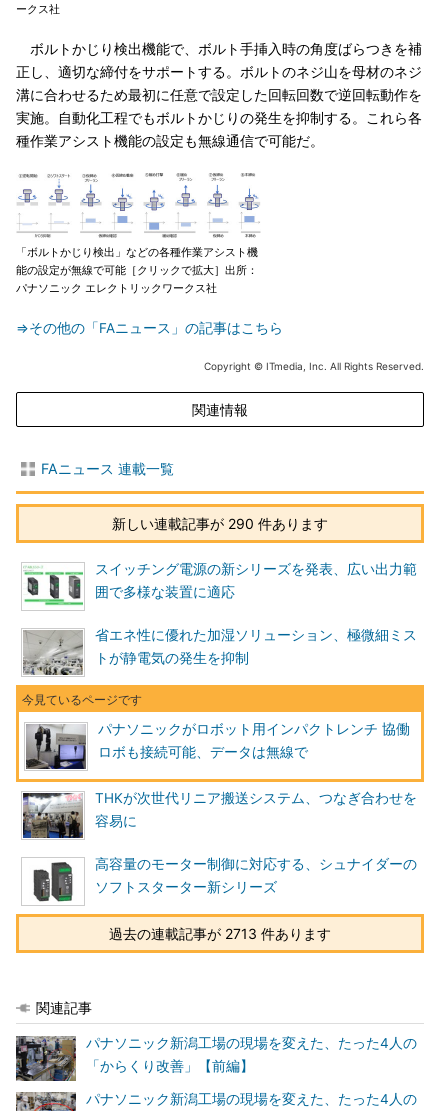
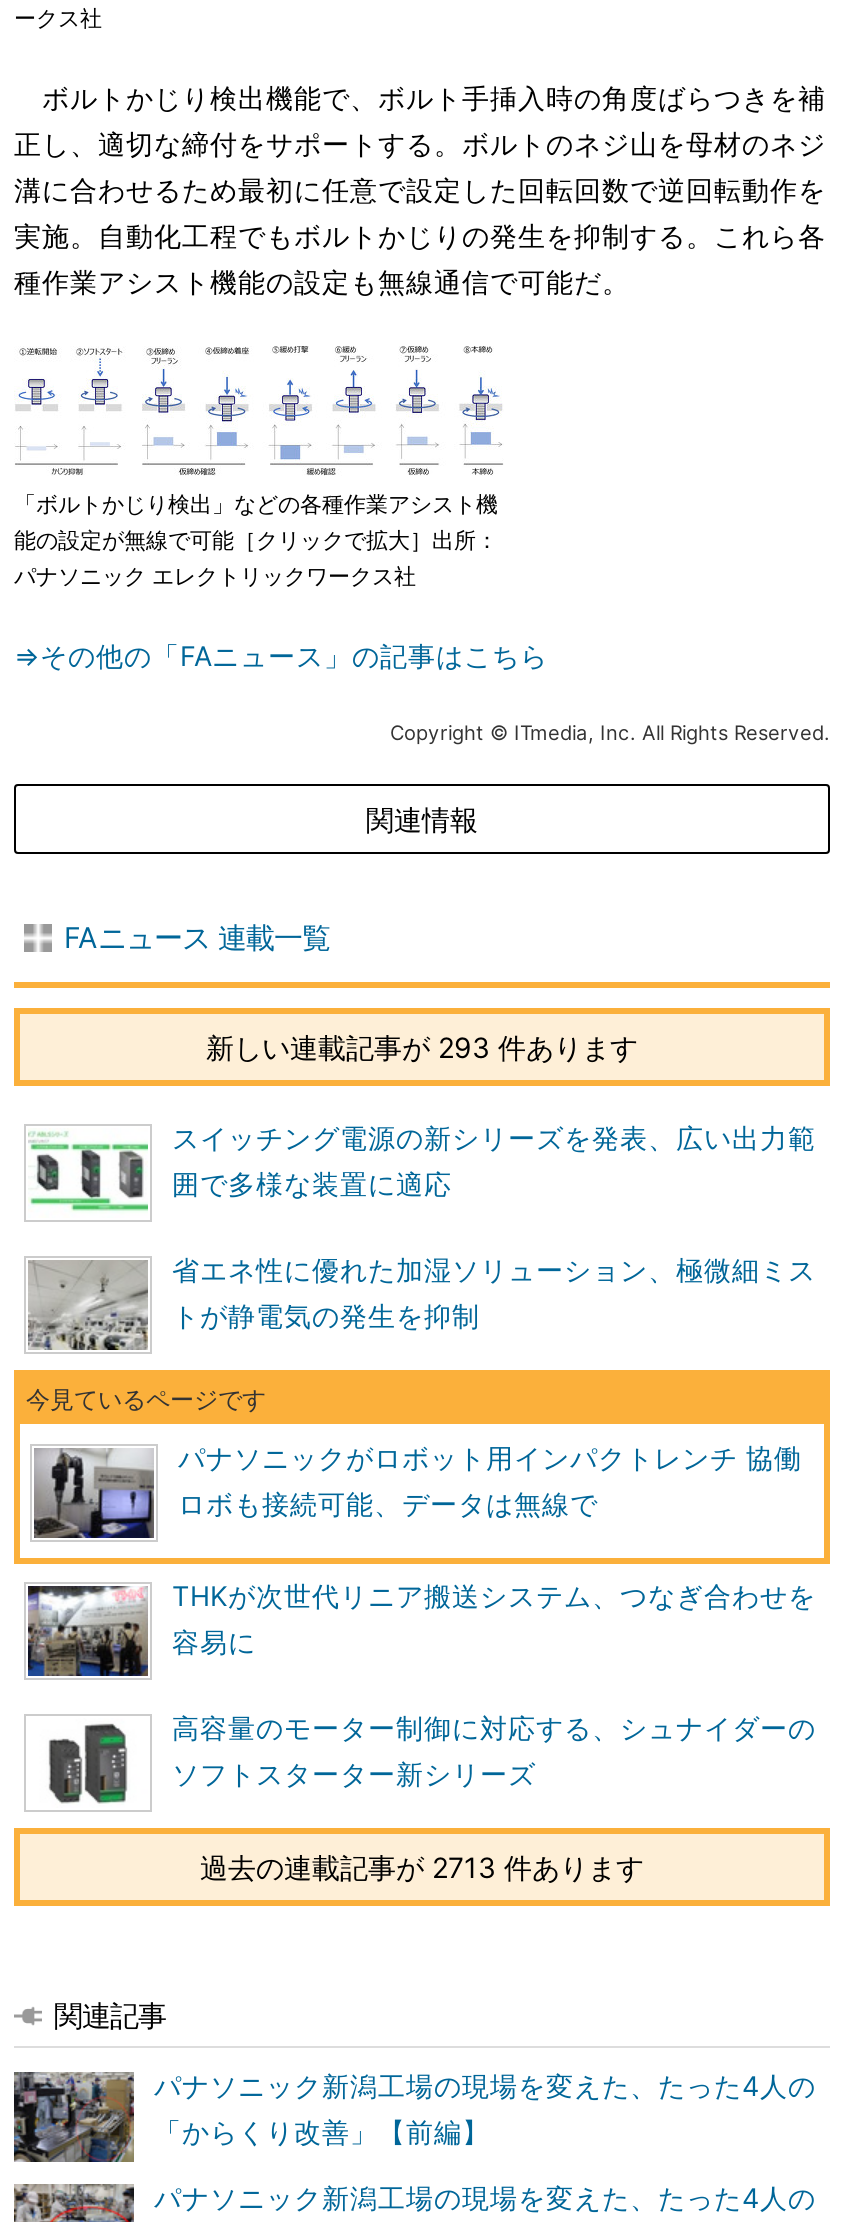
- 新しい連載記事が 290 件あります
+ 新しい連載記事が 293 件あります
